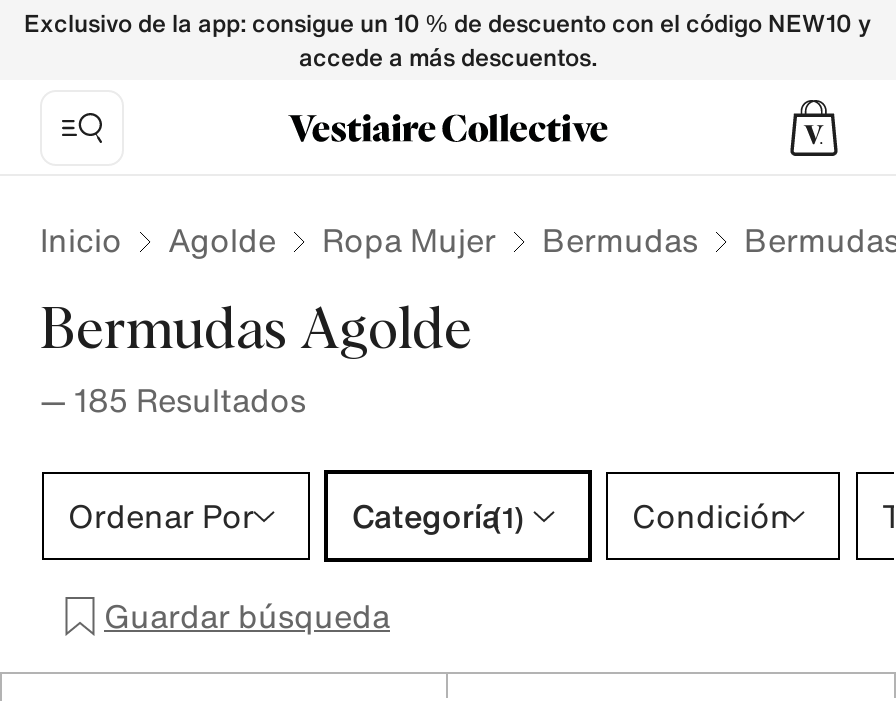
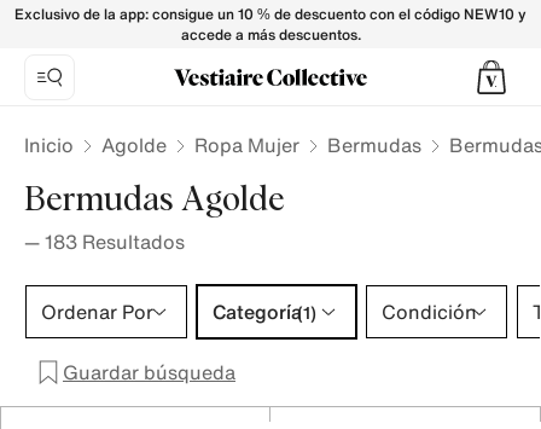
- — 185 Resultados
+ — 183 Resultados
